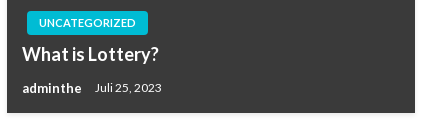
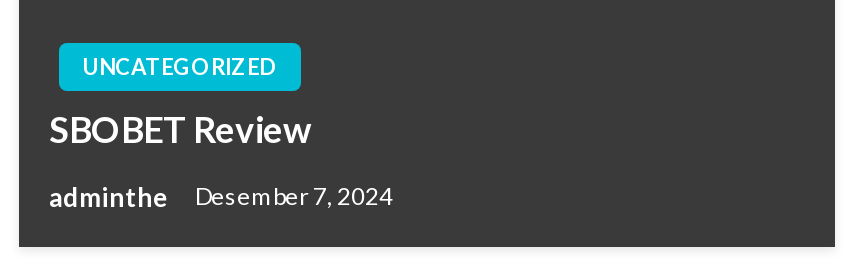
- What is Lottery?
+ SBOBET Review

- adminthe Juli 25, 2023
+ adminthe Desember 7, 2024
